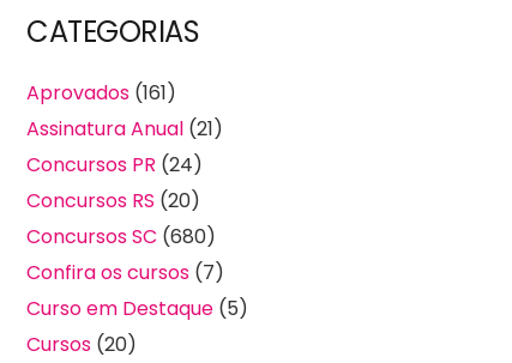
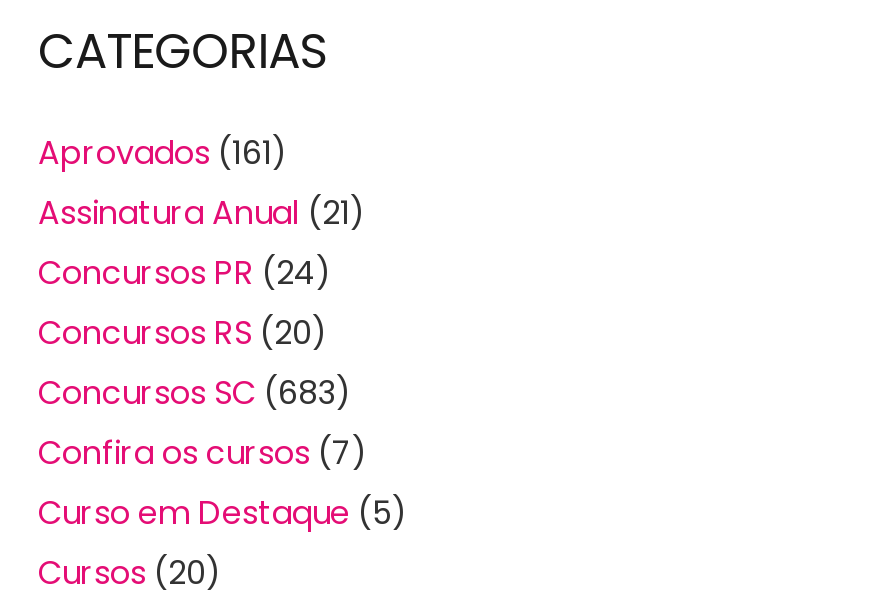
- Concursos SC (680)
+ Concursos SC (683)
